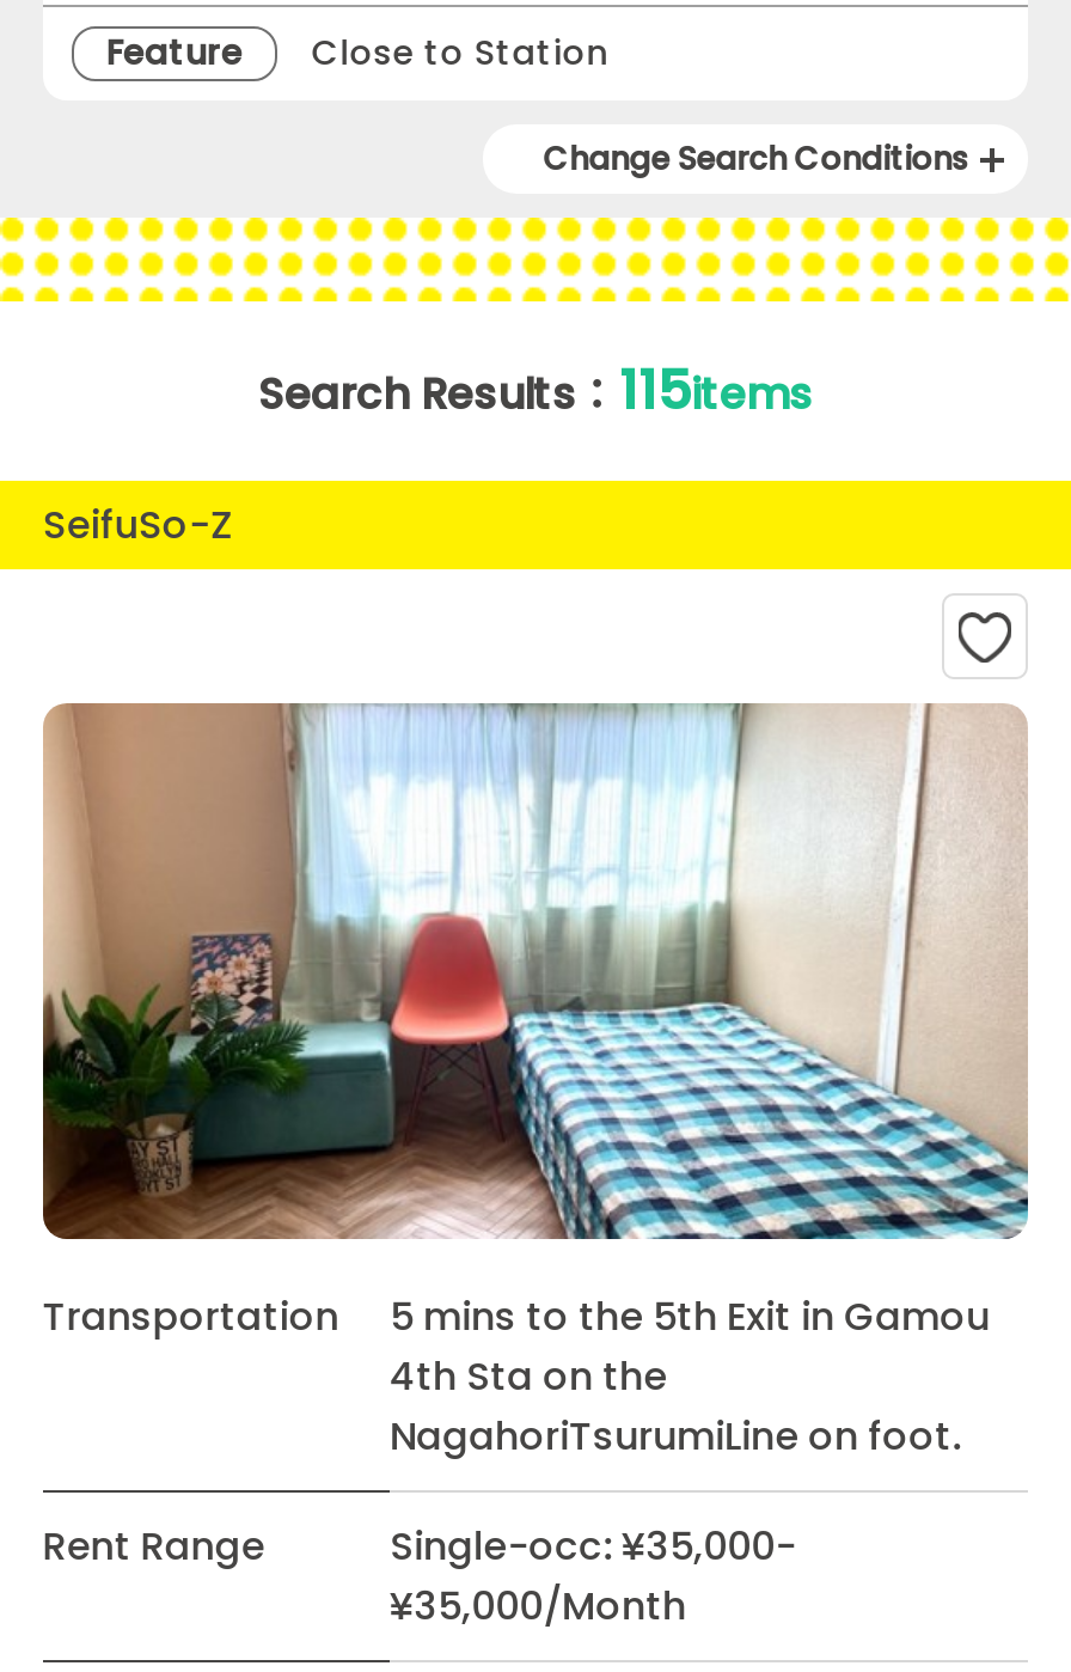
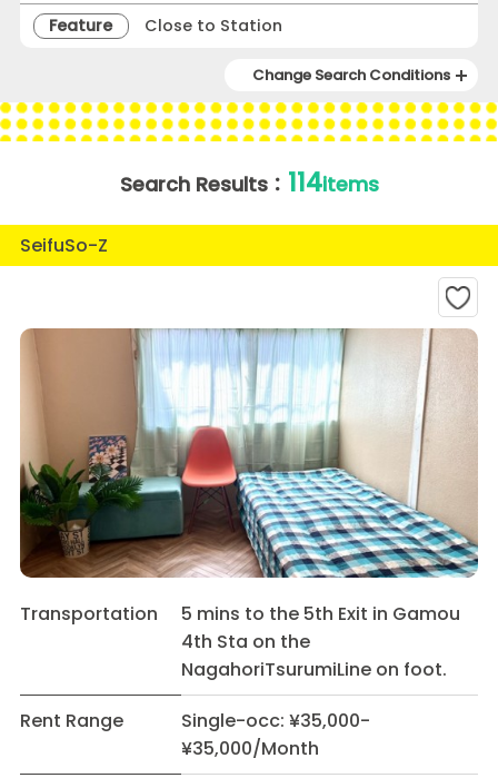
- Search Results：115items
+ Search Results：114items
